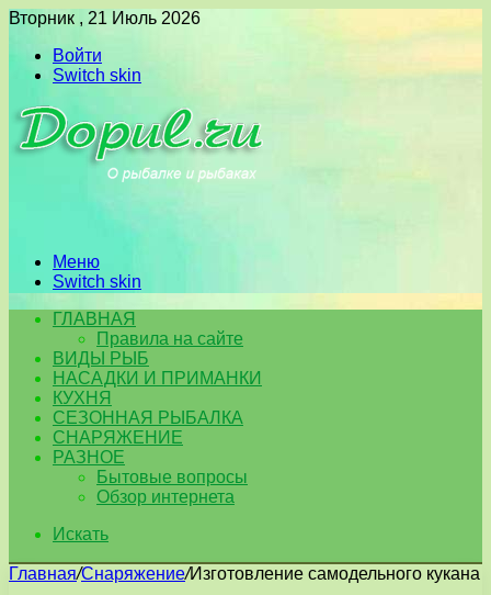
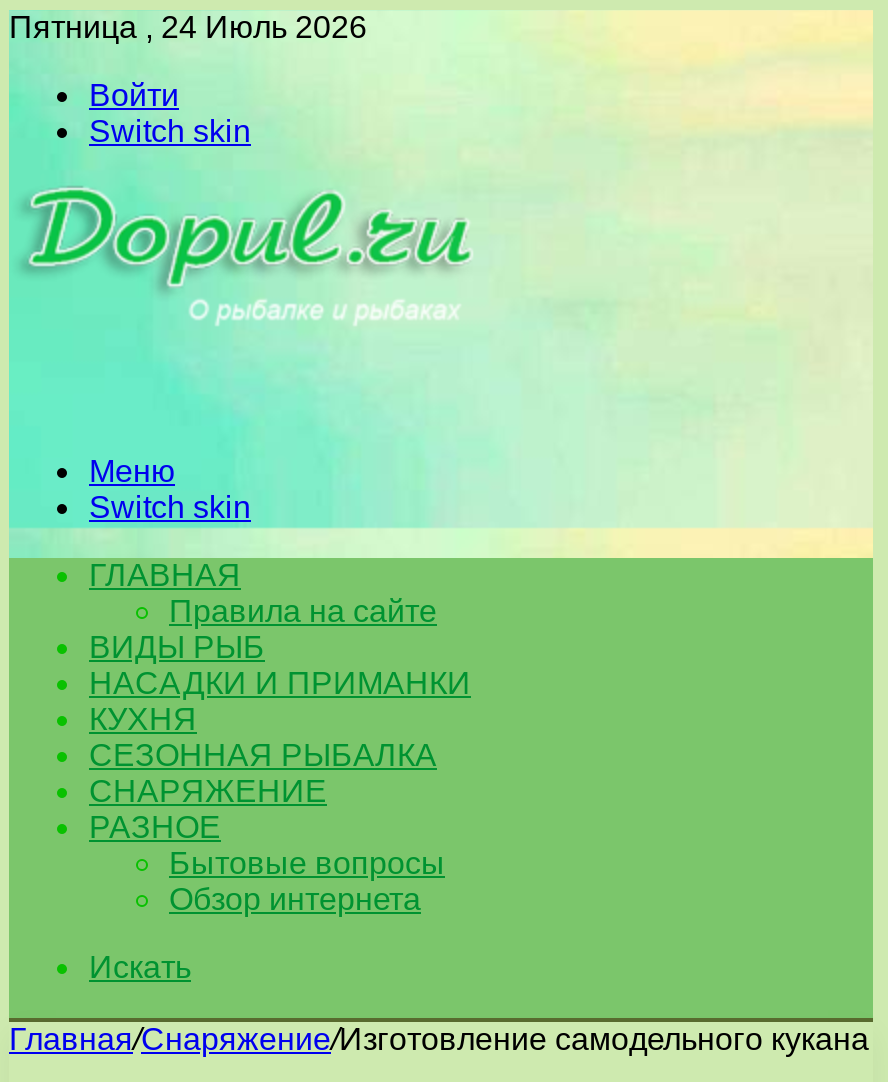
- Вторник , 21 Июль 2026
+ Пятница , 24 Июль 2026
